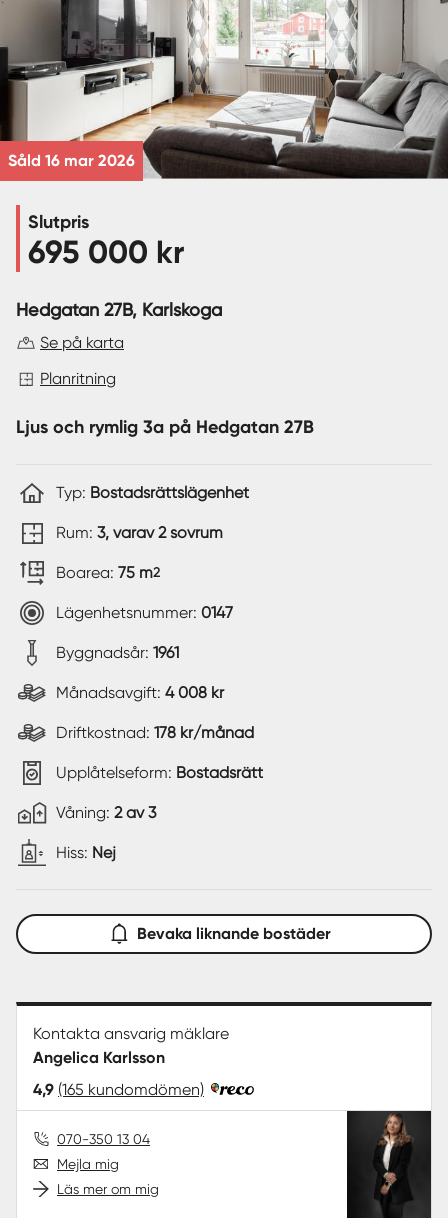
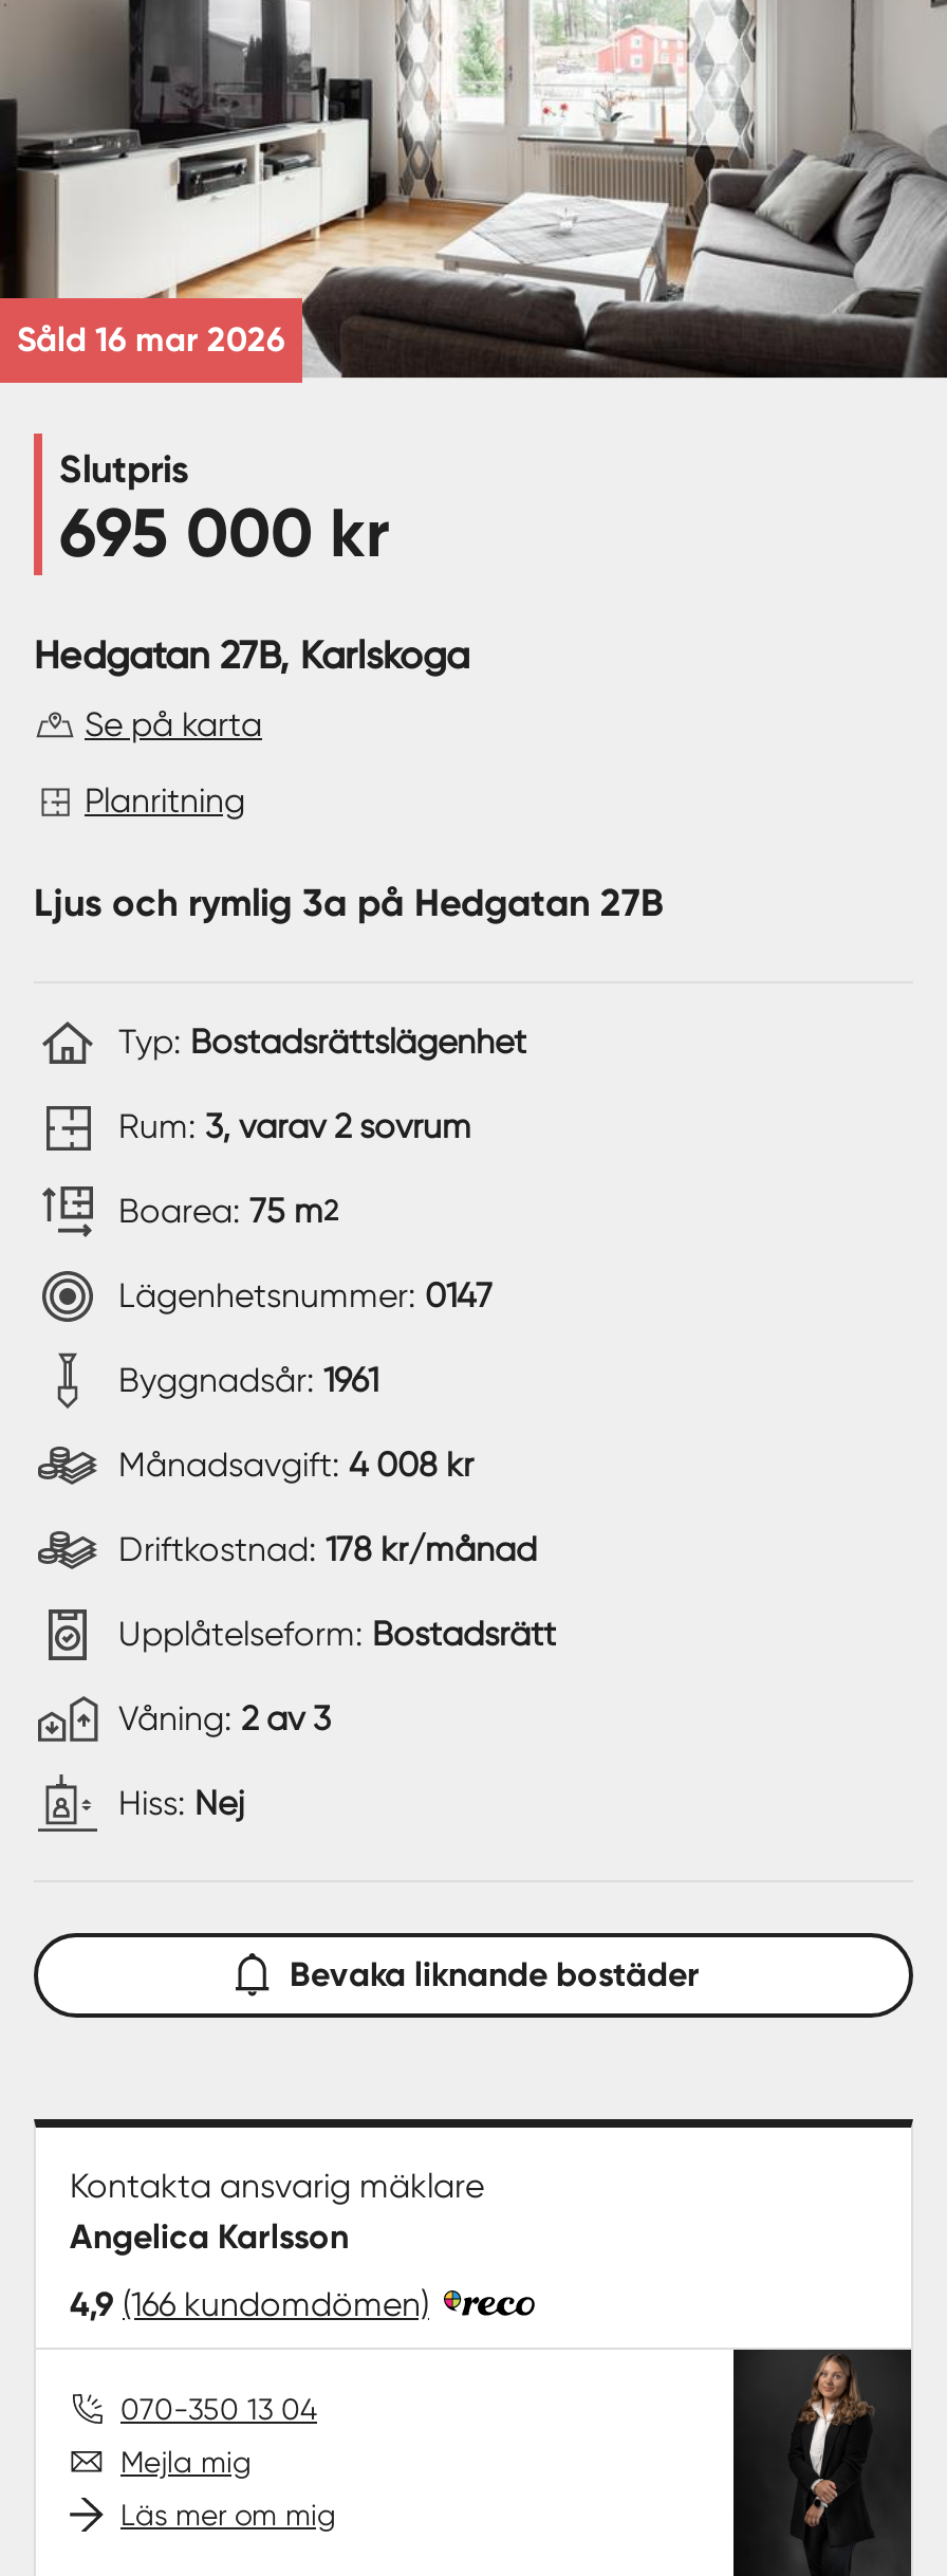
- 4,9 (165 kundomdömen)
+ 4,9 (166 kundomdömen)
